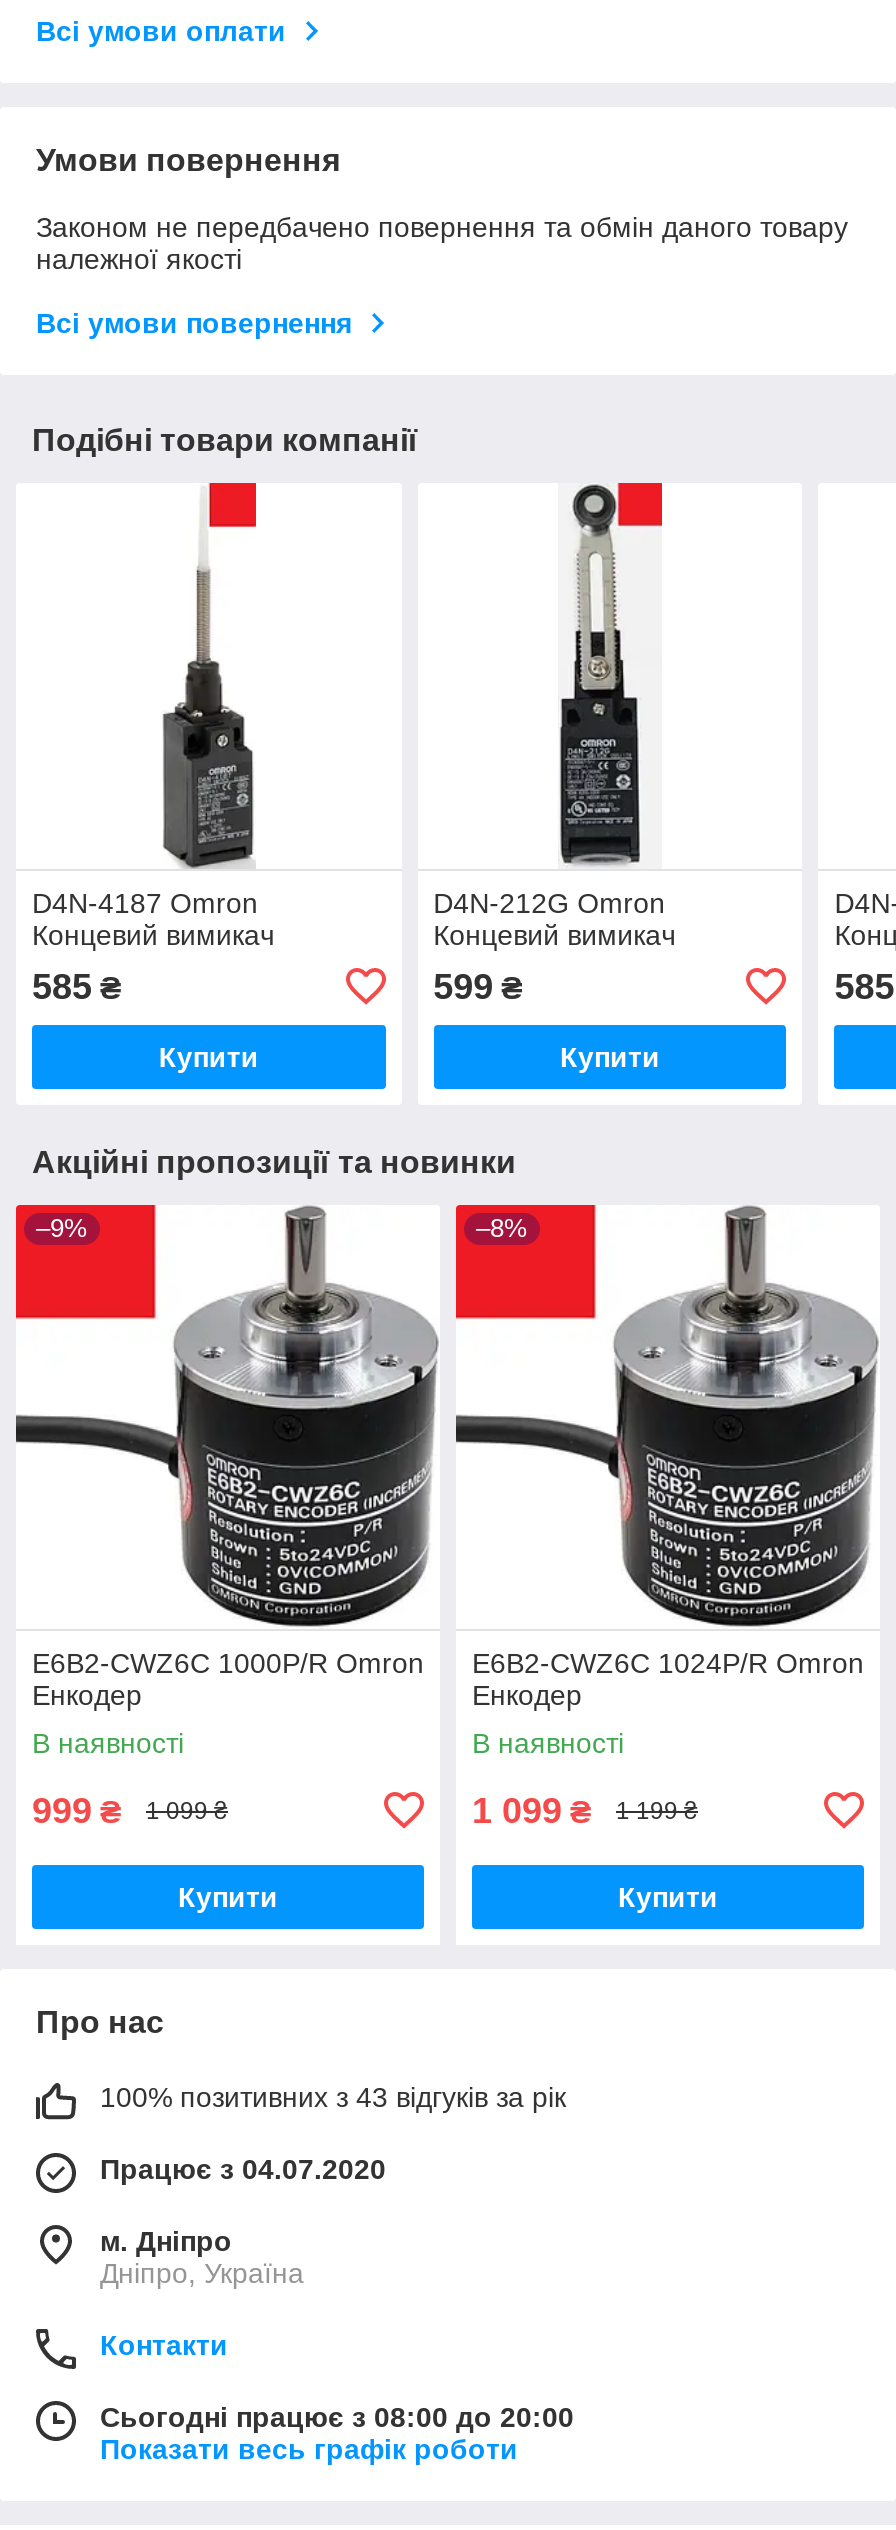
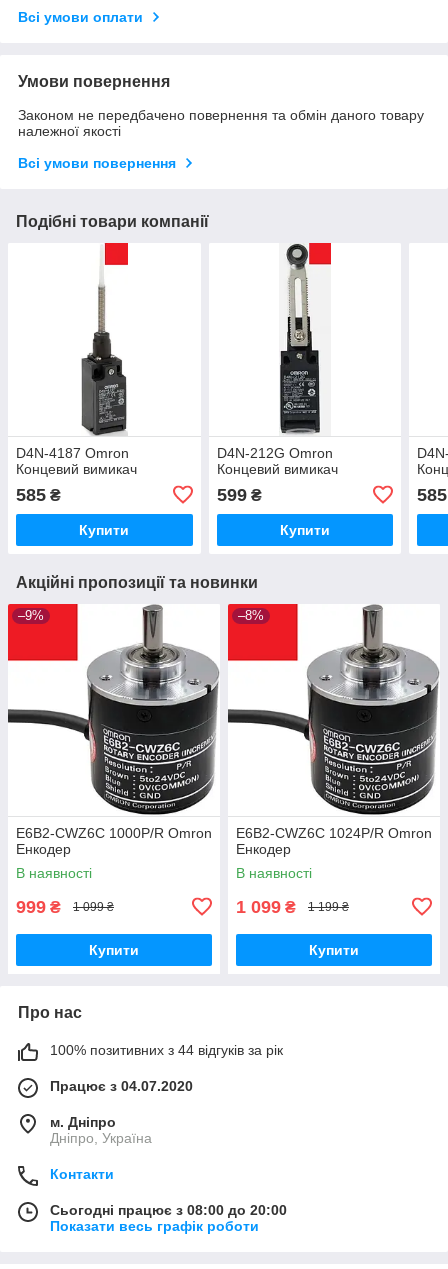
- 100% позитивних з 43 відгуків за рік
+ 100% позитивних з 44 відгуків за рік
